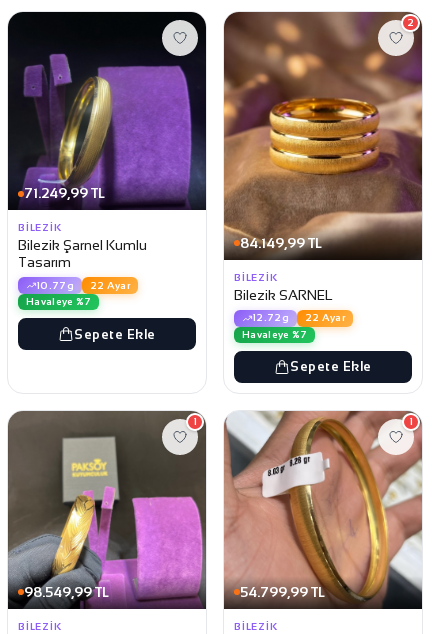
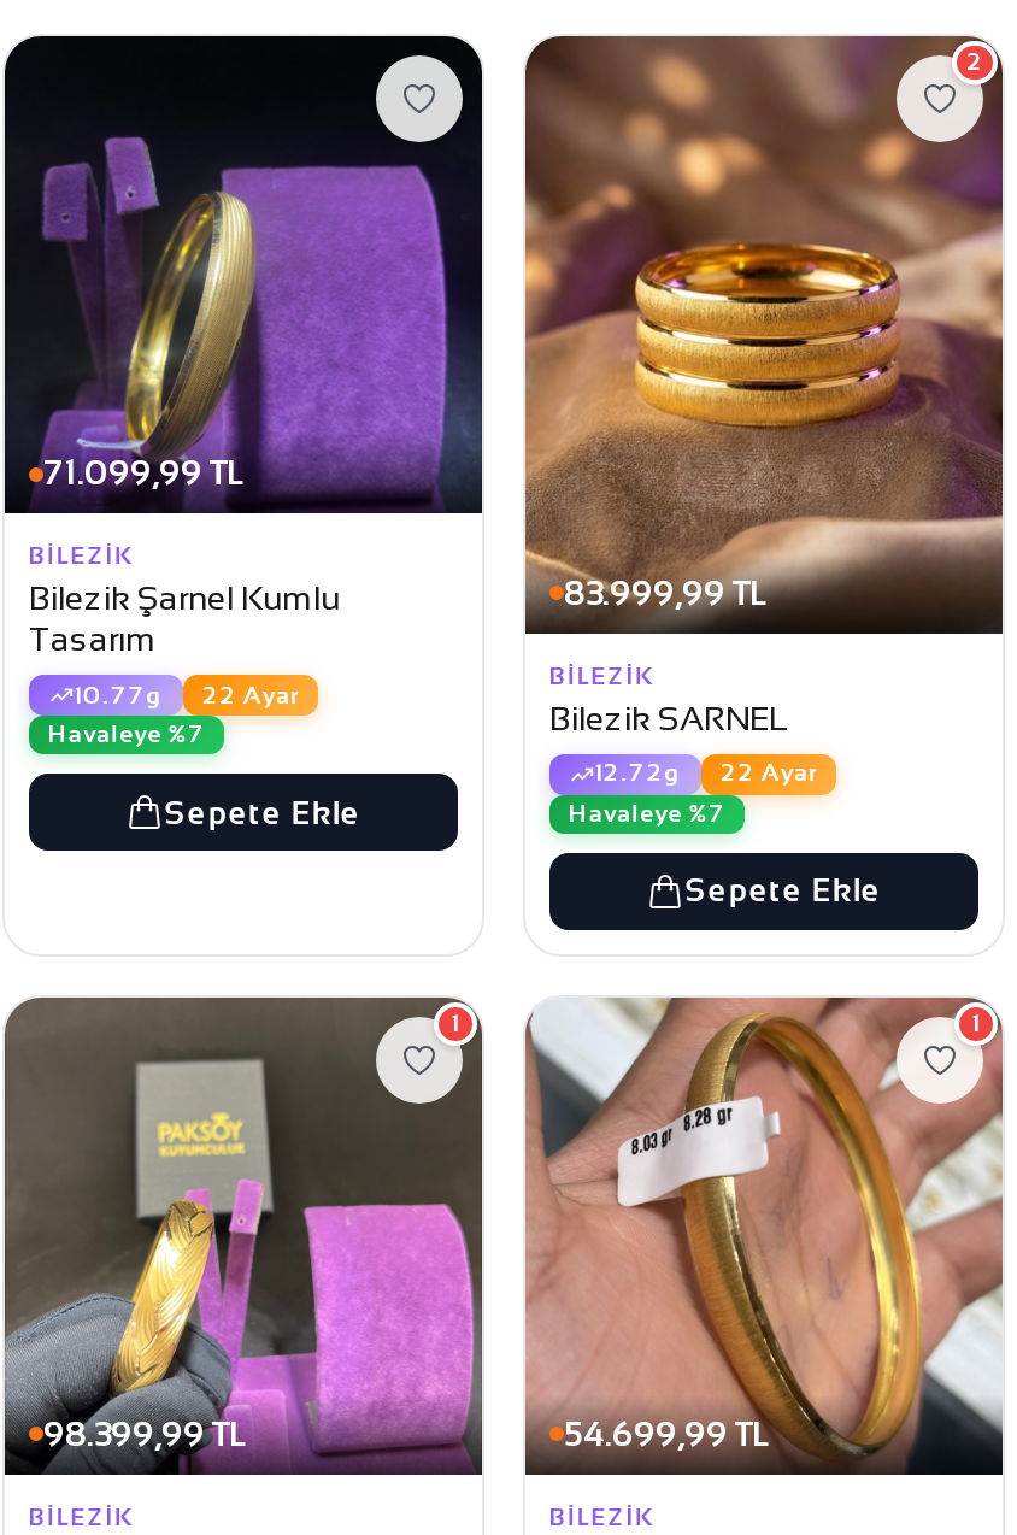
- 71.249,99 TL
+ 71.099,99 TL

- 84.149,99 TL
+ 83.999,99 TL

- 98.549,99 TL
+ 98.399,99 TL

- 54.799,99 TL
+ 54.699,99 TL
